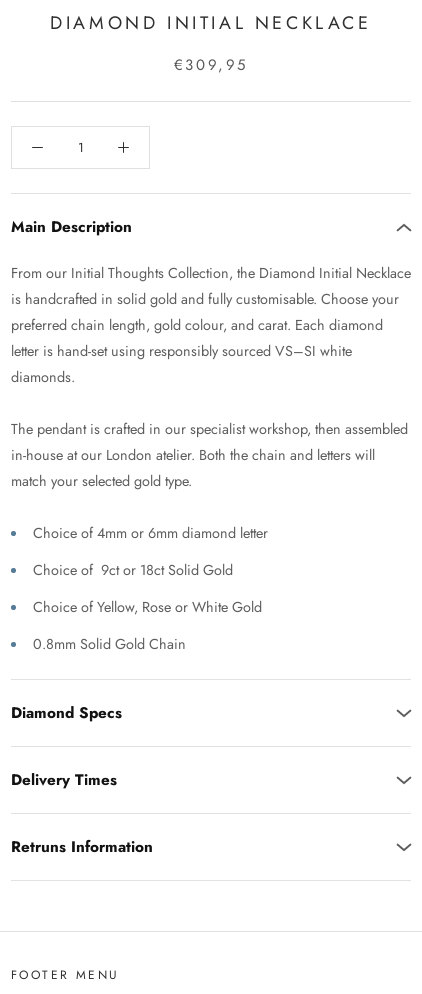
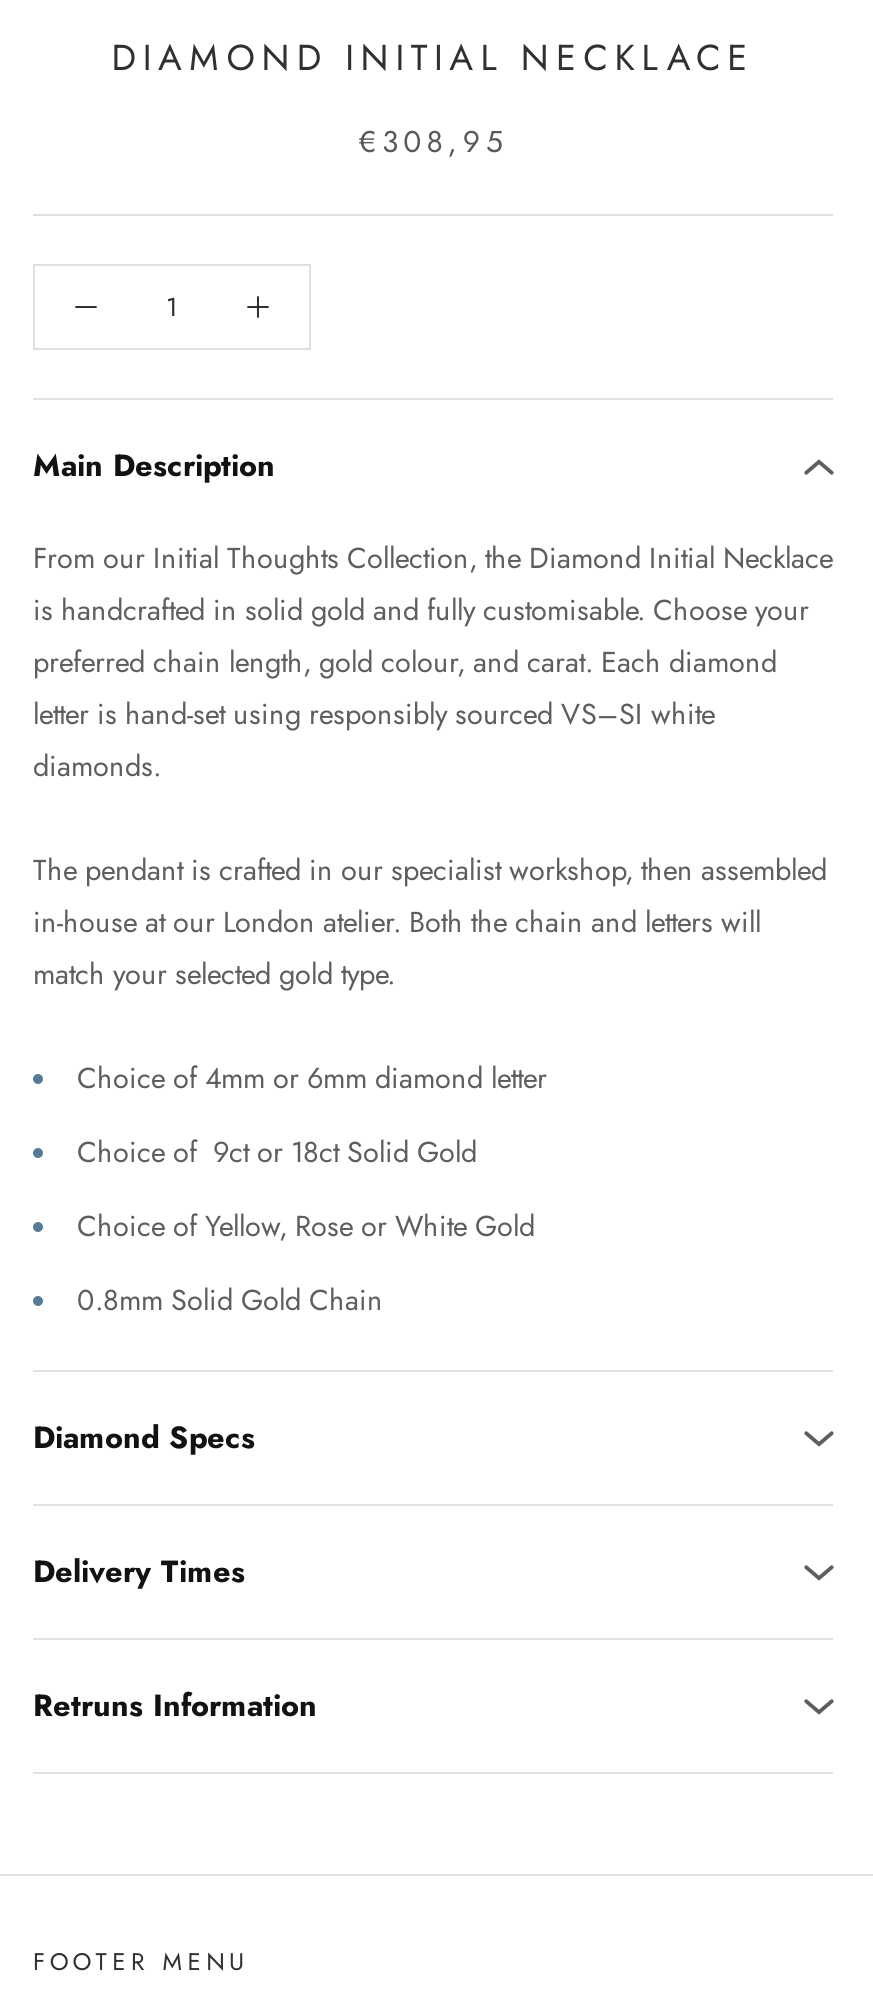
- €309,95
+ €308,95
